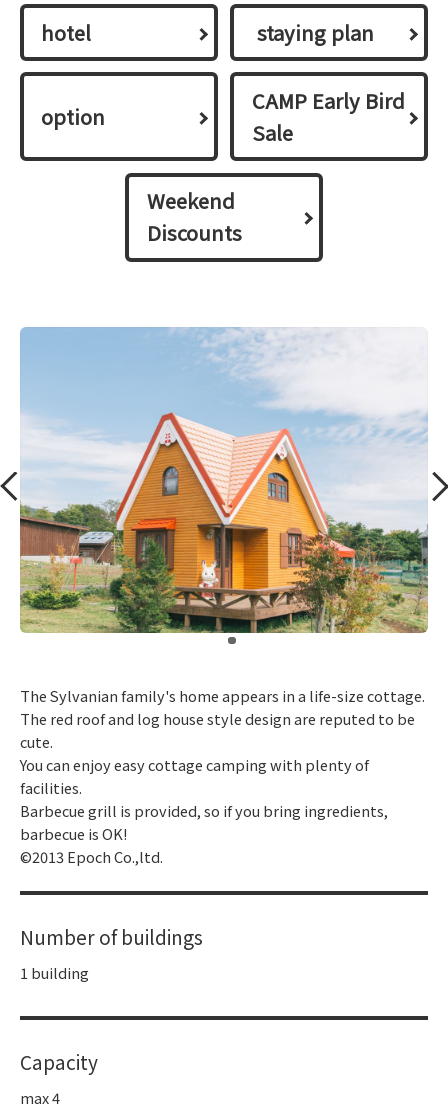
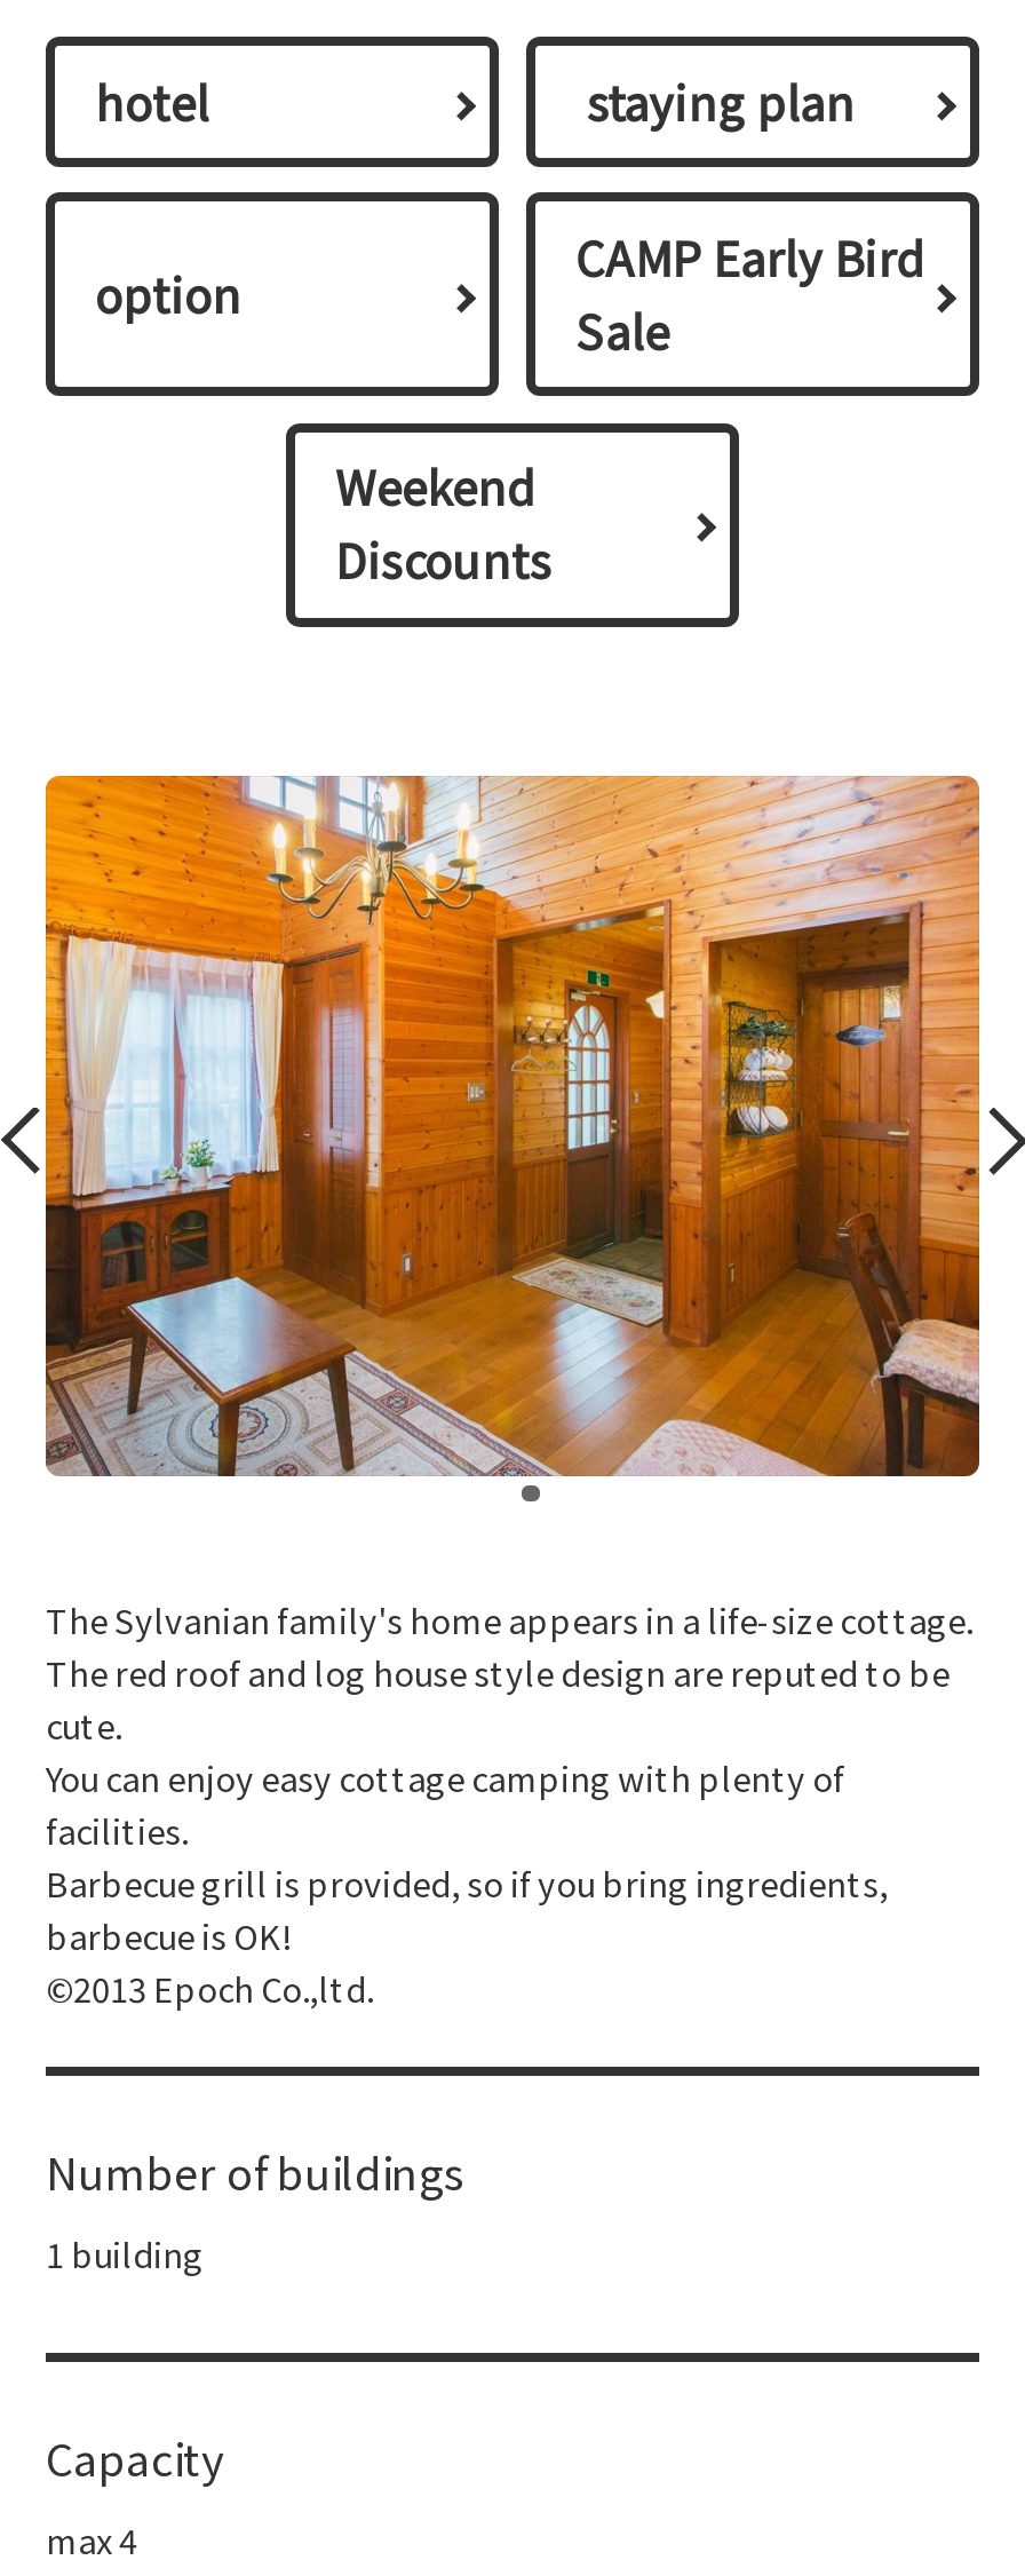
- [image]
+ [image]
